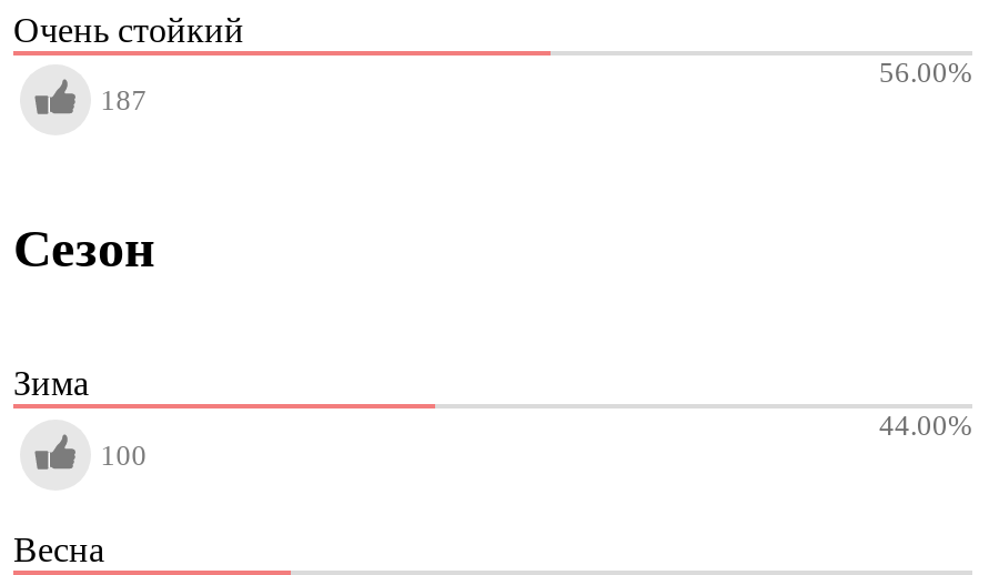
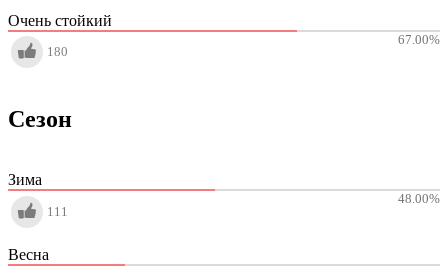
- 56.00%
+ 67.00%

- 187
+ 180

- 44.00%
+ 48.00%

- 100
+ 111
